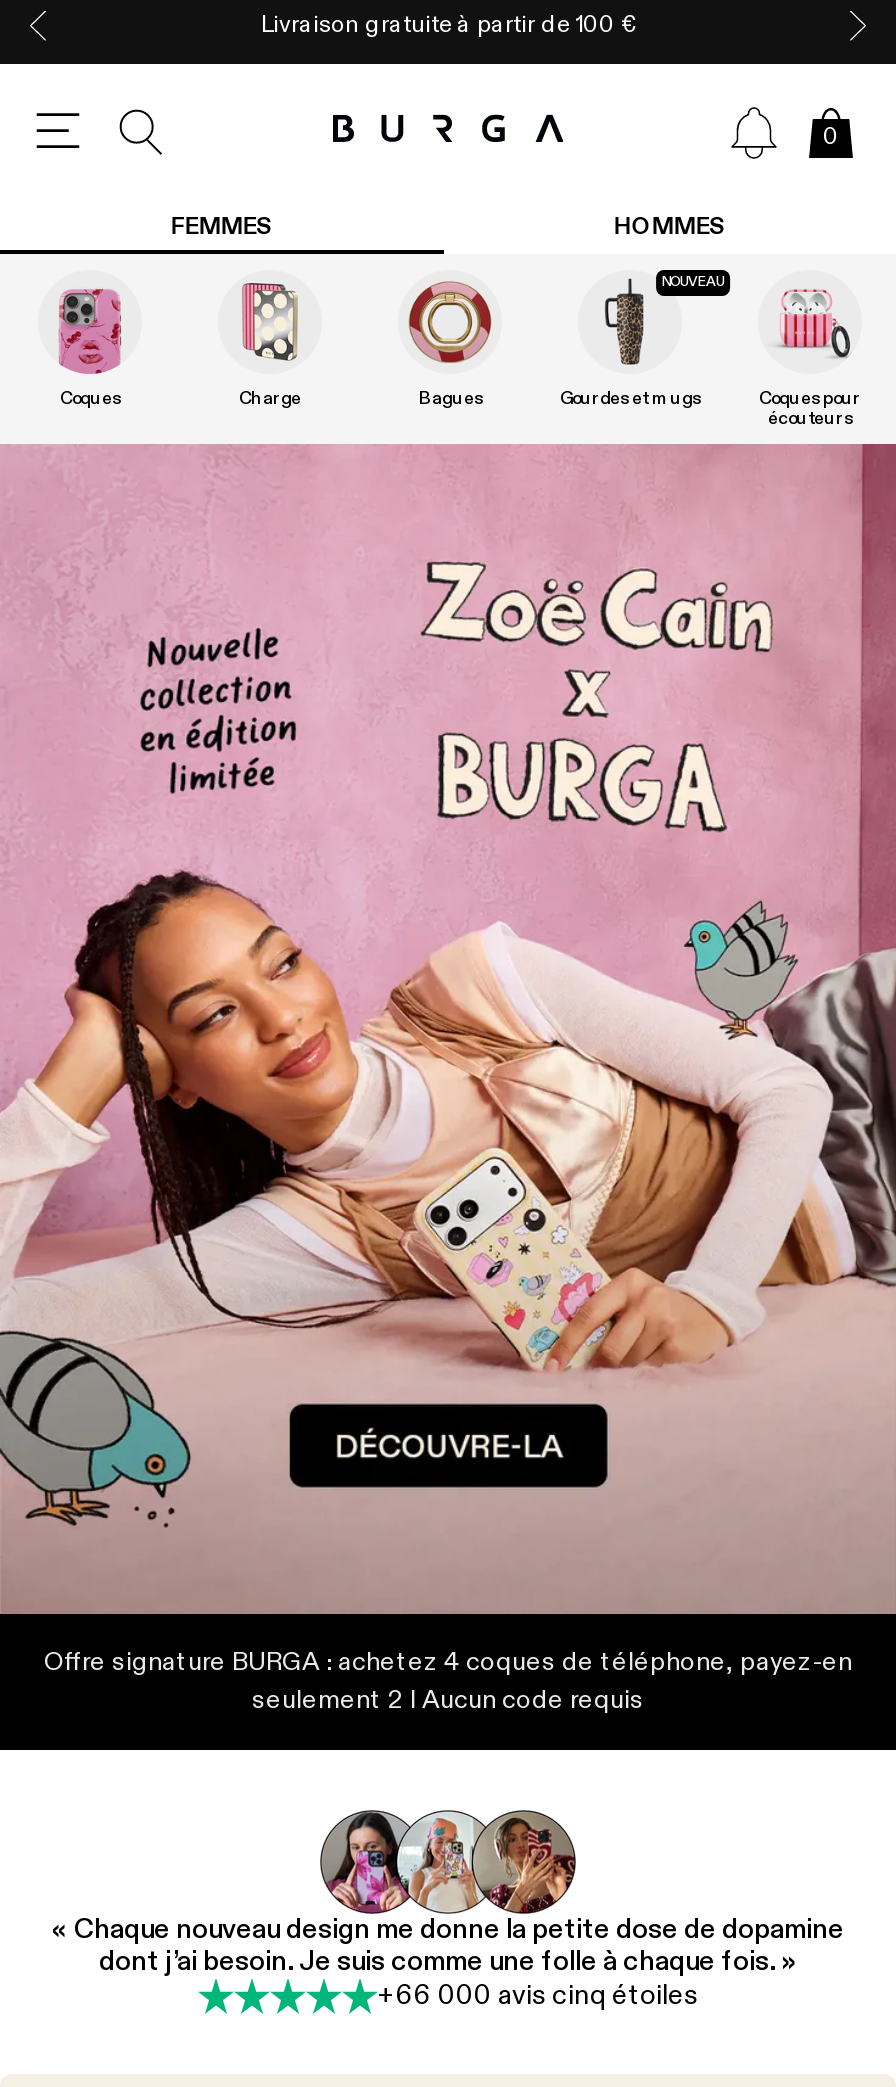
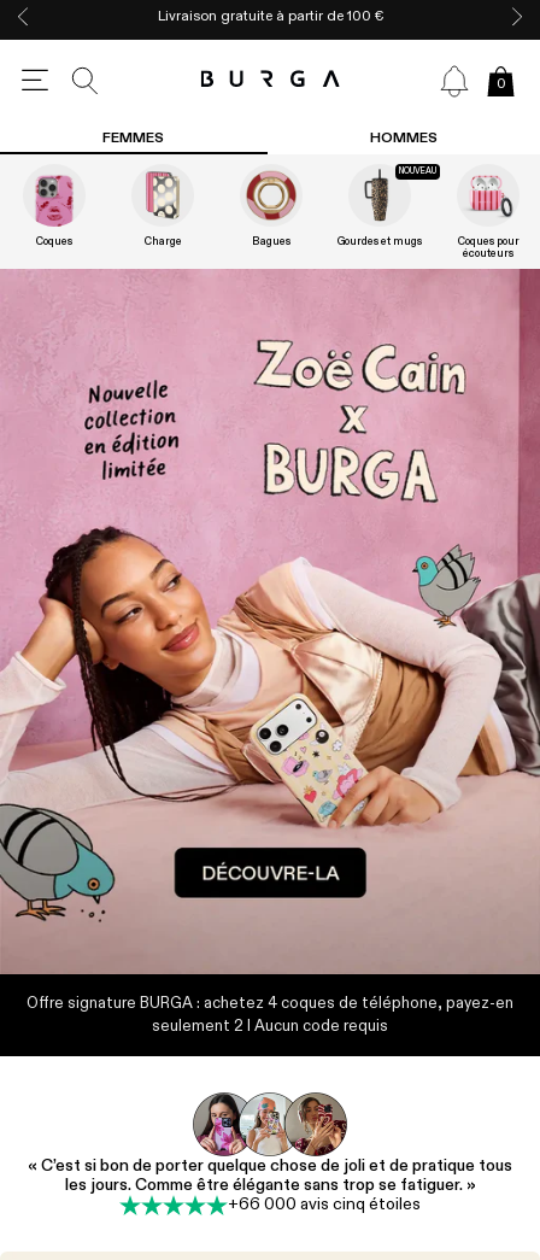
- « Chaque nouveau design me donne la petite dose de dopamine
- dont j’ai besoin. Je suis comme une folle à chaque fois. »
+ « C’est si bon de porter quelque chose de joli et de pratique tous
+ les jours. Comme être élégante sans trop se fatiguer. »
